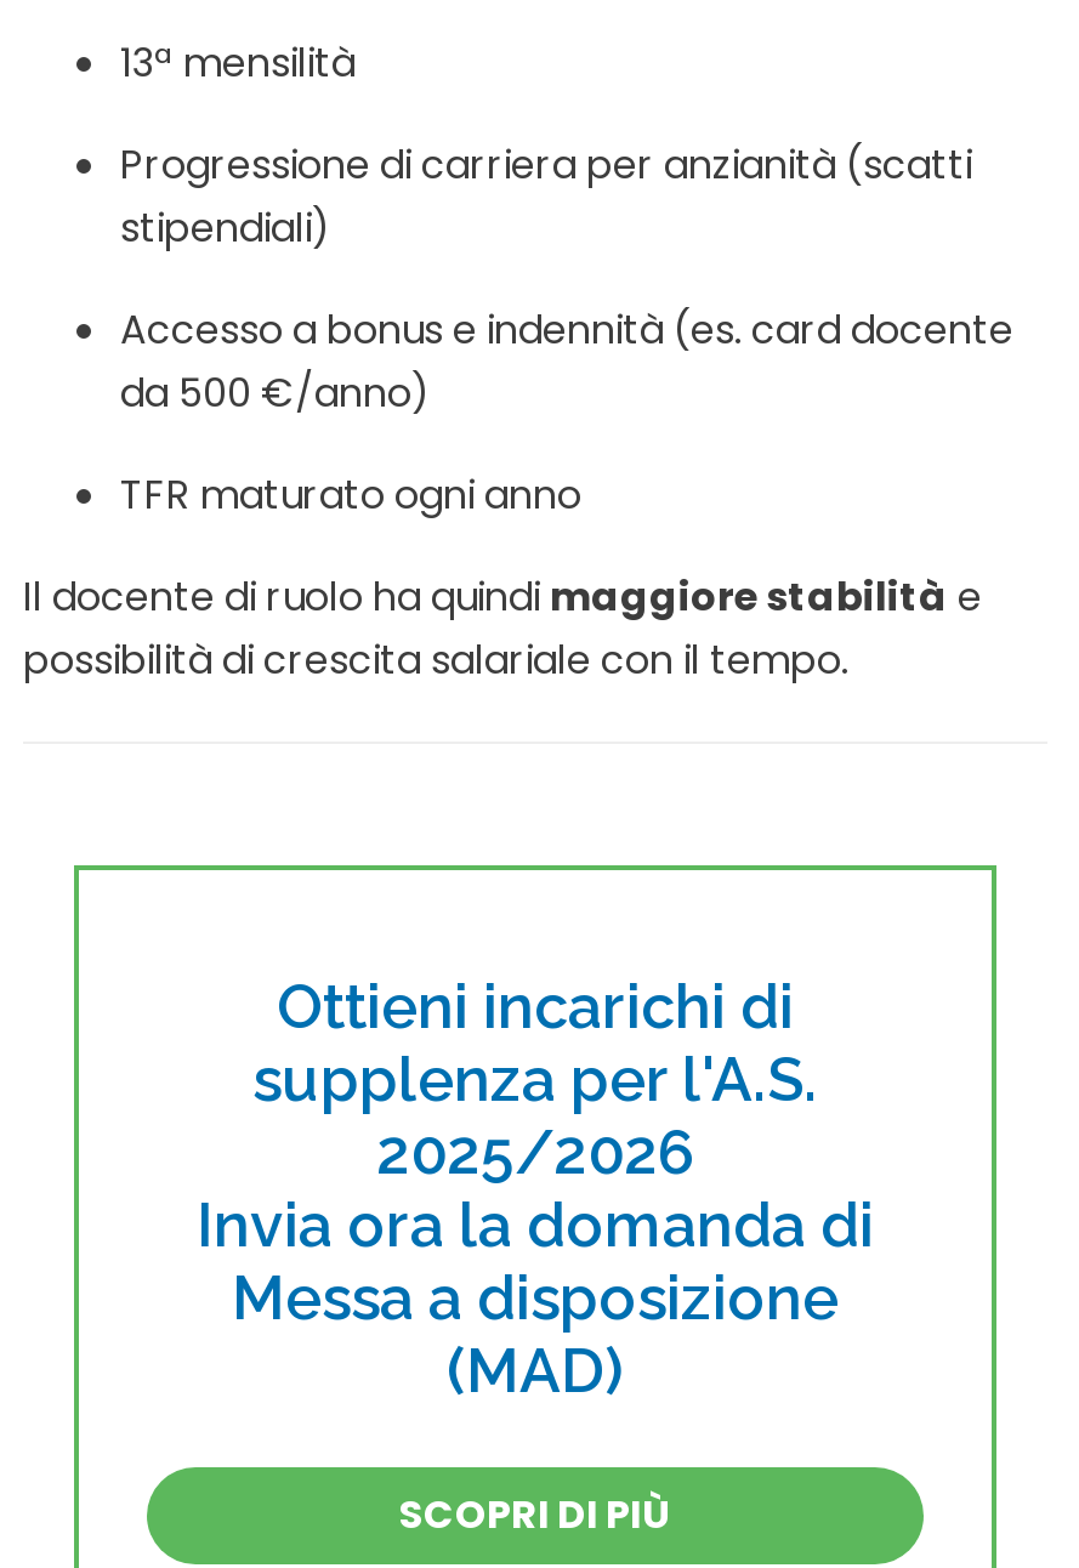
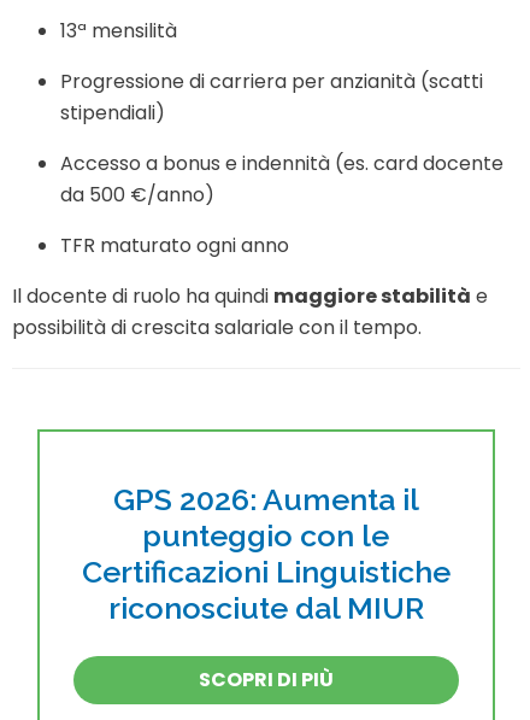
- Ottieni incarichi di
- supplenza per l'A.S.
- 2025/2026
- Invia ora la domanda di
- Messa a disposizione
- (MAD)
+ GPS 2026: Aumenta il
+ punteggio con le
+ Certificazioni Linguistiche
+ riconosciute dal MIUR
